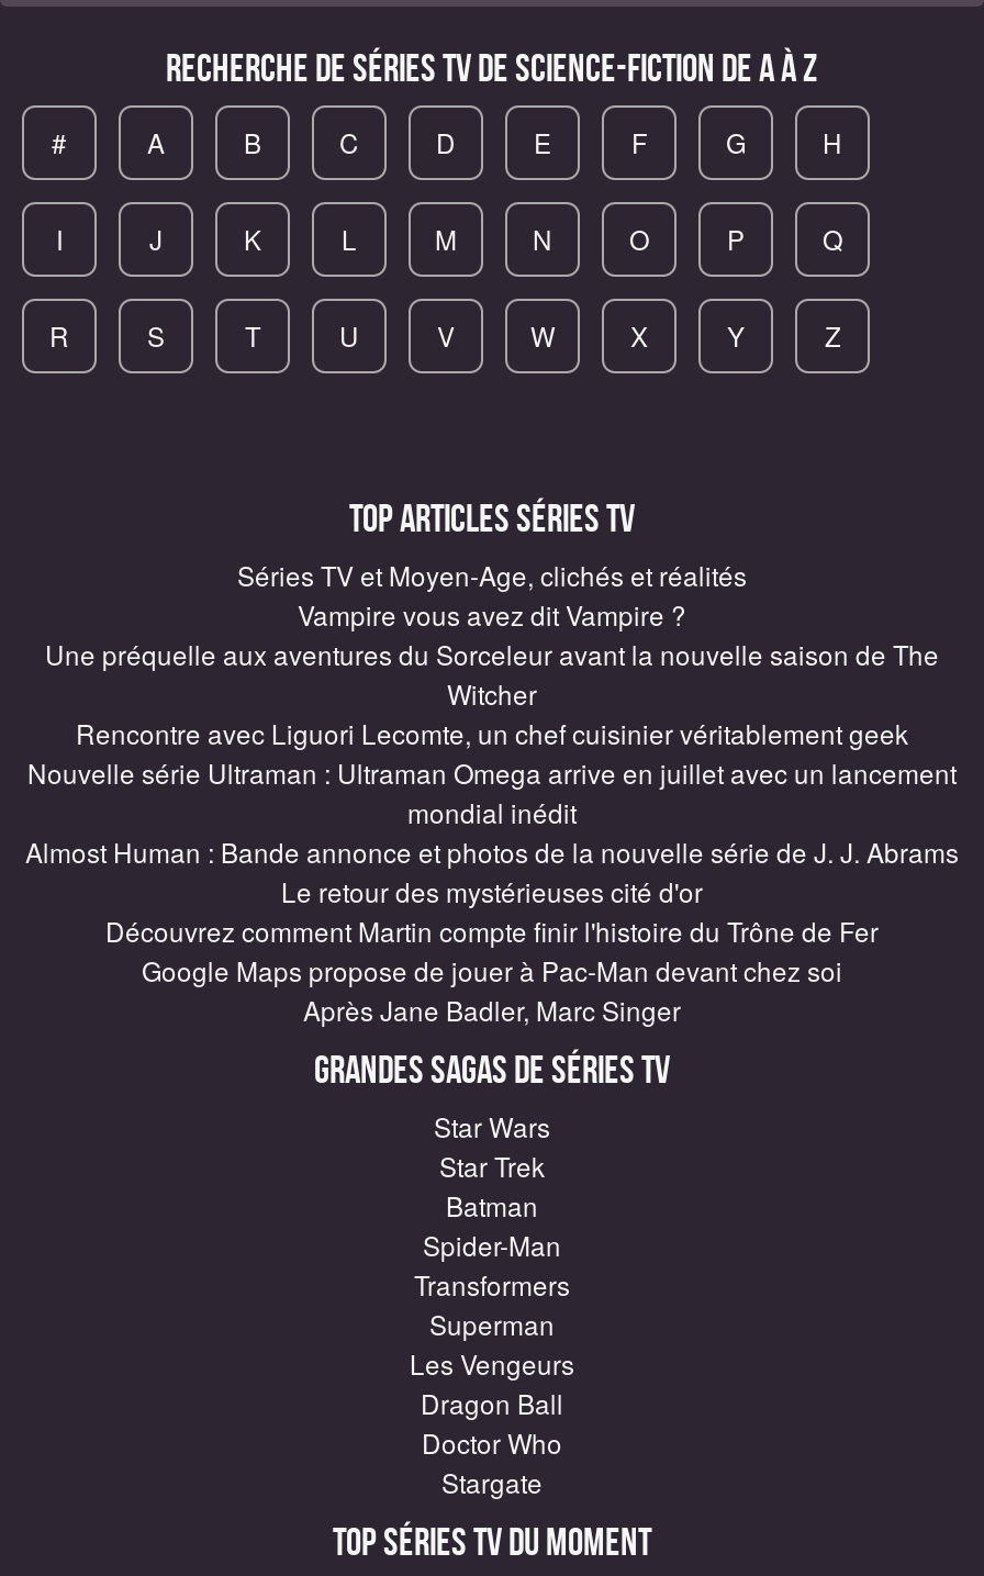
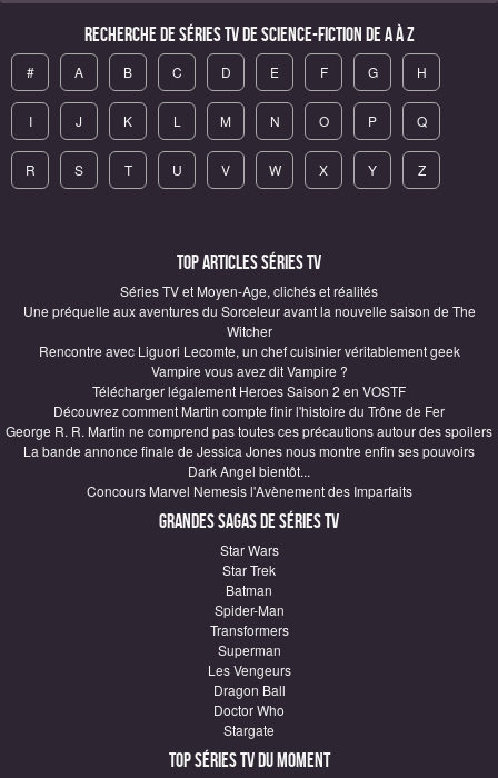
moved down: Vampire vous avez dit Vampire ?

- Nouvelle série Ultraman : Ultraman Omega arrive en juillet avec un lancement
- mondial inédit
- Almost Human : Bande annonce et photos de la nouvelle série de J. J. Abrams
- Le retour des mystérieuses cité d'or
+ Télécharger légalement Heroes Saison 2 en VOSTF

moved up: Découvrez comment Martin compte finir l'histoire du Trône de Fer

- Google Maps propose de jouer à Pac-Man devant chez soi
- Après Jane Badler, Marc Singer
+ George R. R. Martin ne comprend pas toutes ces précautions autour des spoilers
+ La bande annonce finale de Jessica Jones nous montre enfin ses pouvoirs
+ Dark Angel bientôt...
+ Concours Marvel Nemesis l'Avènement des Imparfaits
